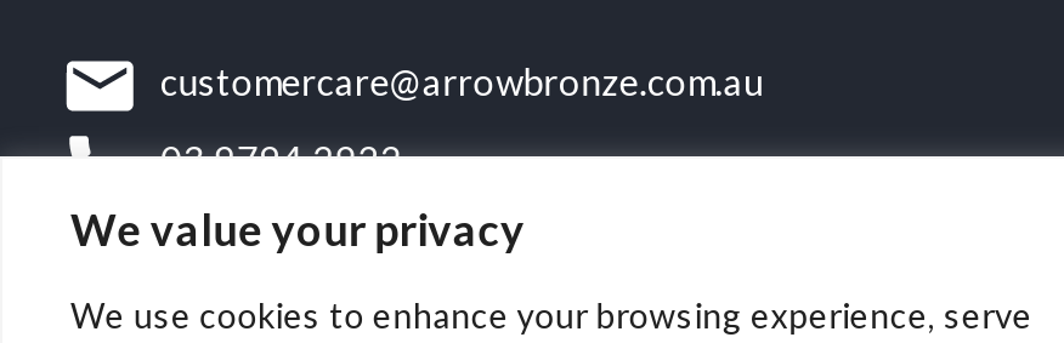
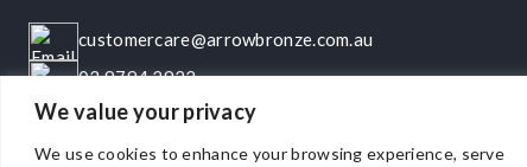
- [image]
+ [image]
